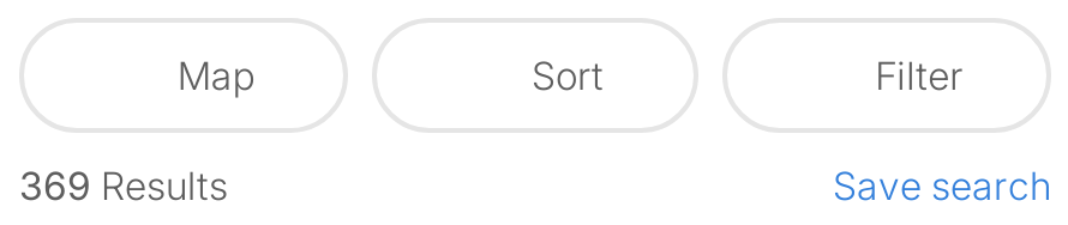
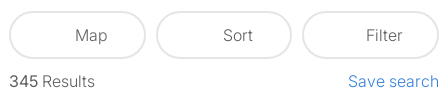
- 369 Results
+ 345 Results
